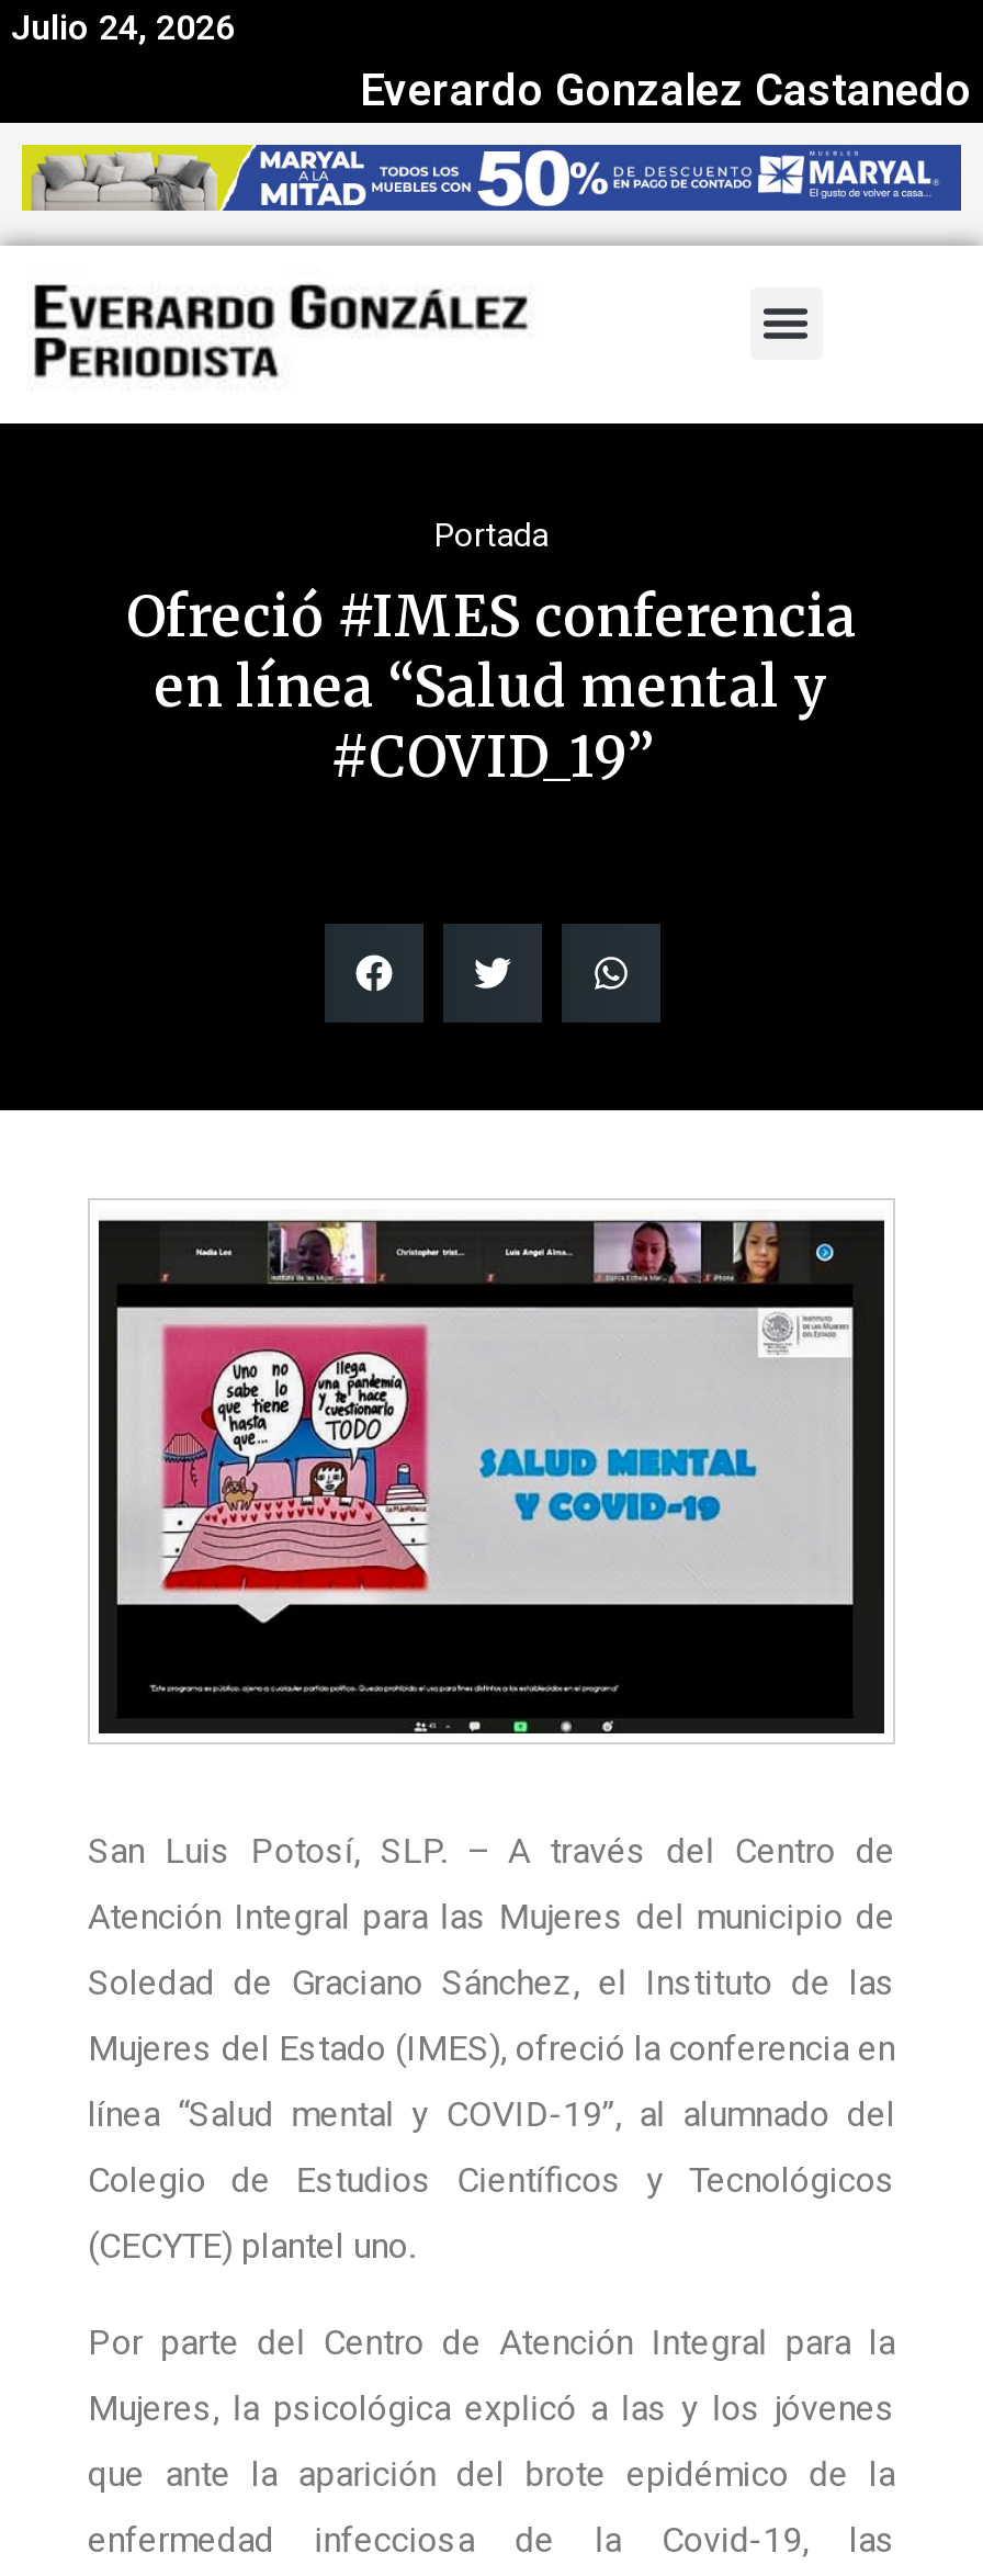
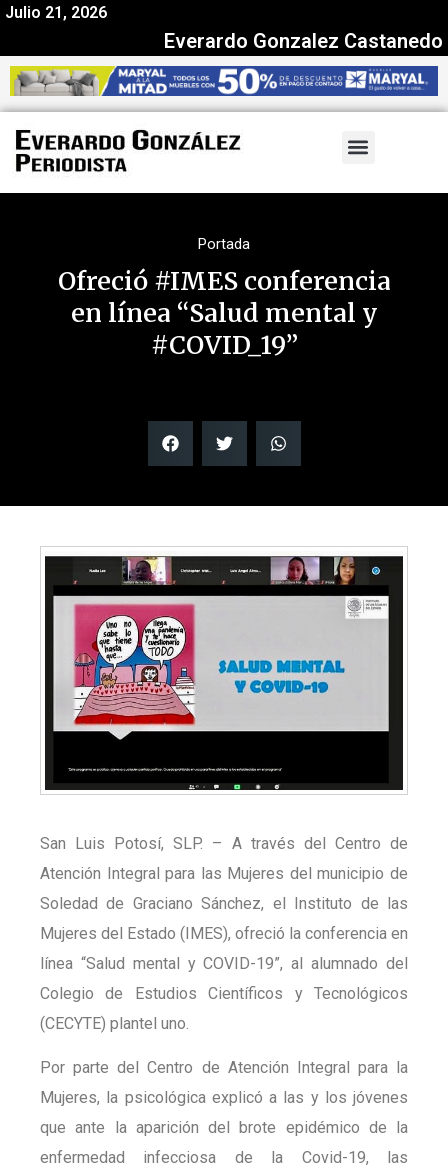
- Julio 24, 2026
+ Julio 21, 2026
